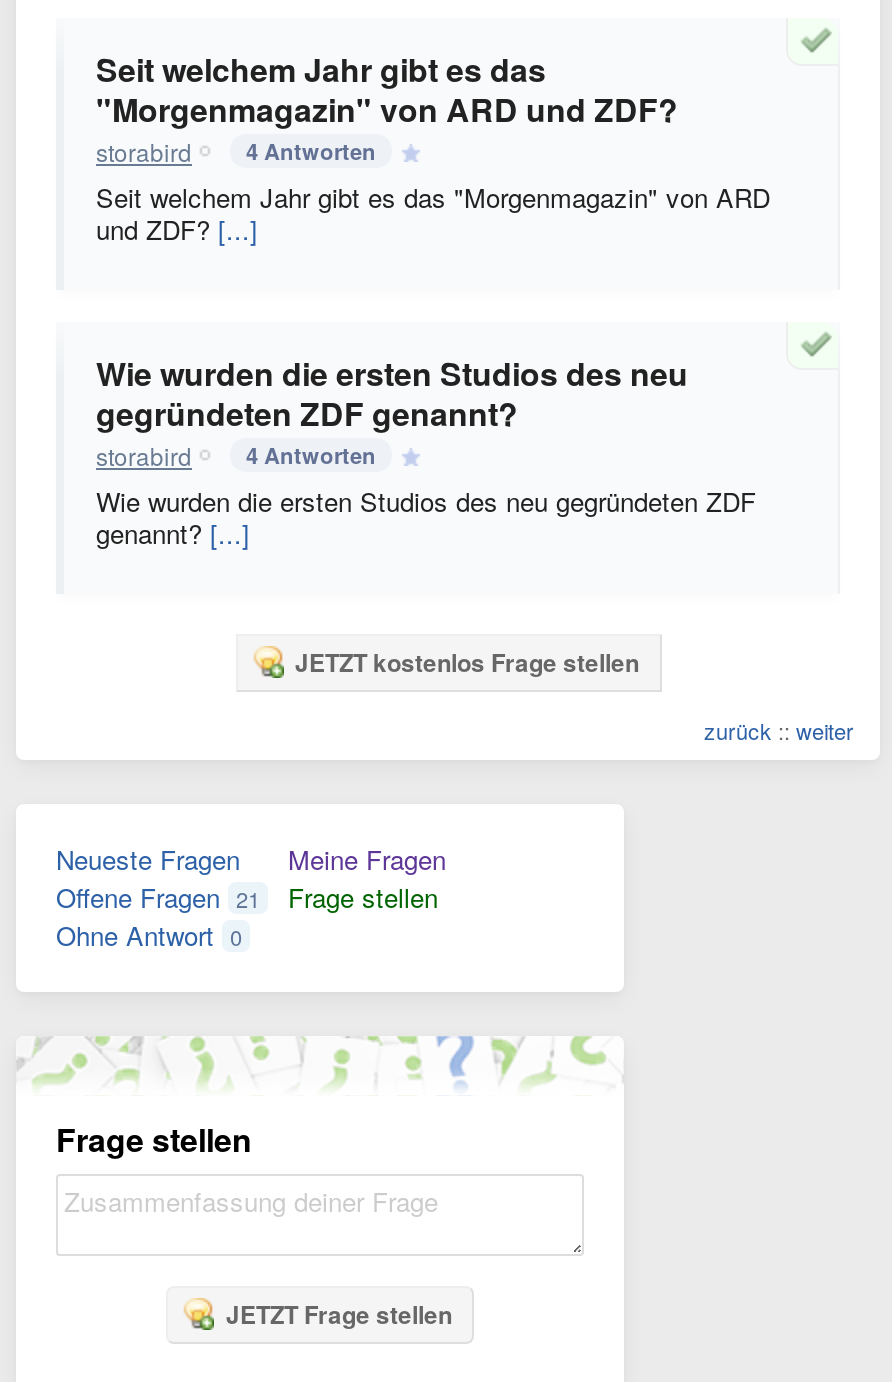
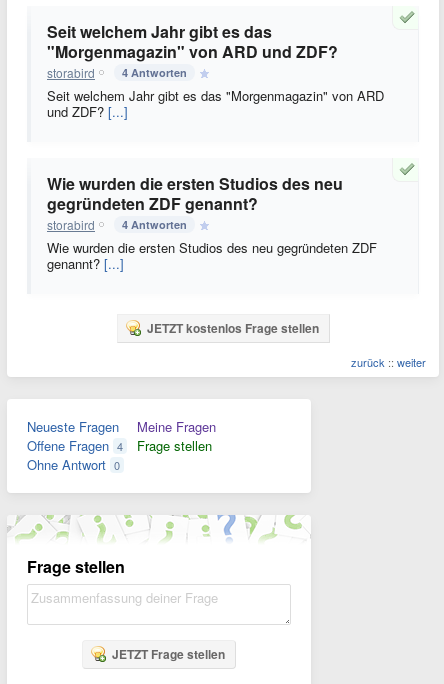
- Offene Fragen 21
+ Offene Fragen 4
